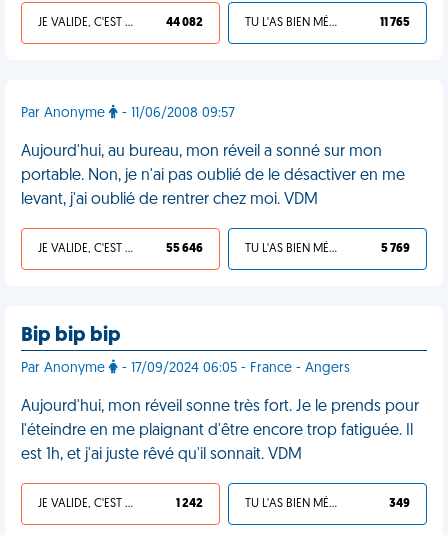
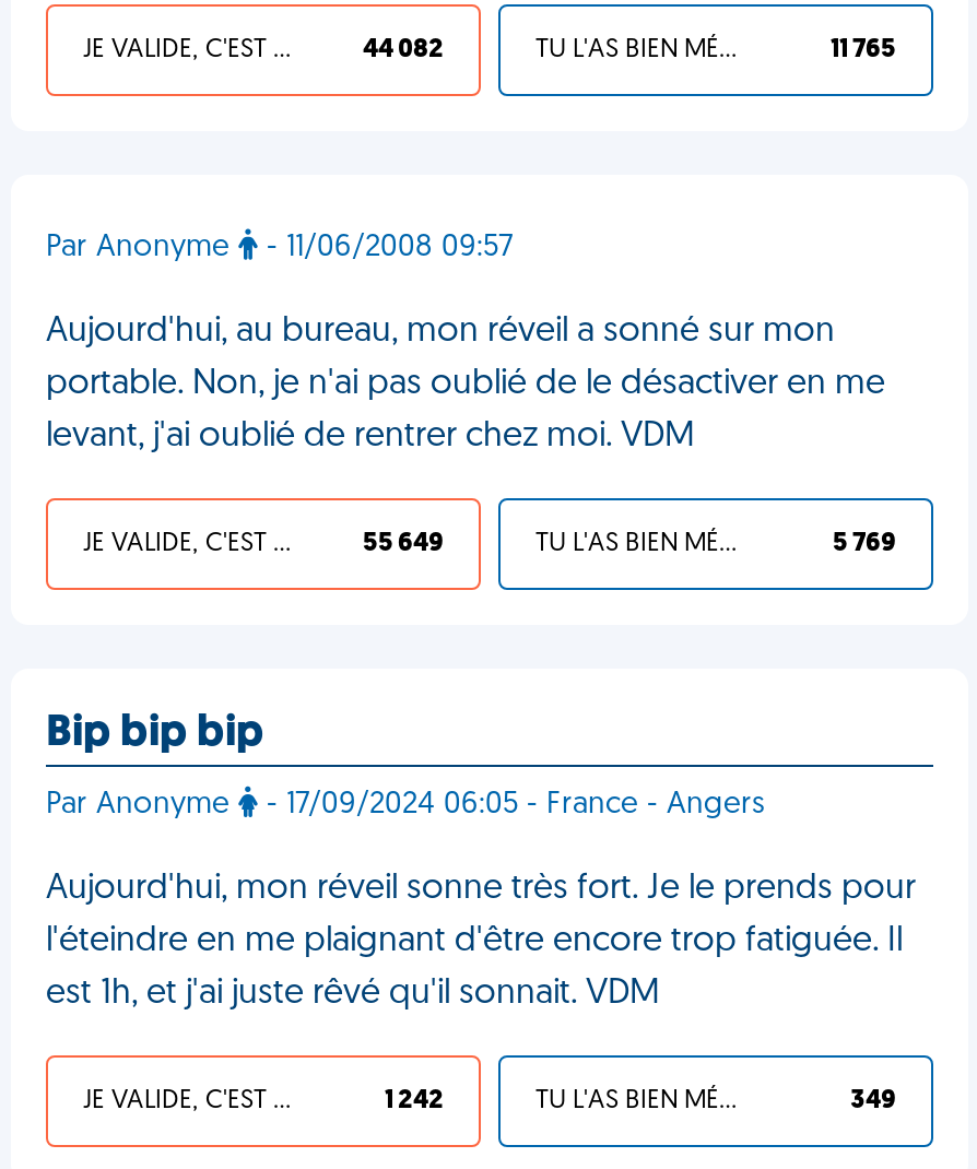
- 55 646
+ 55 649
